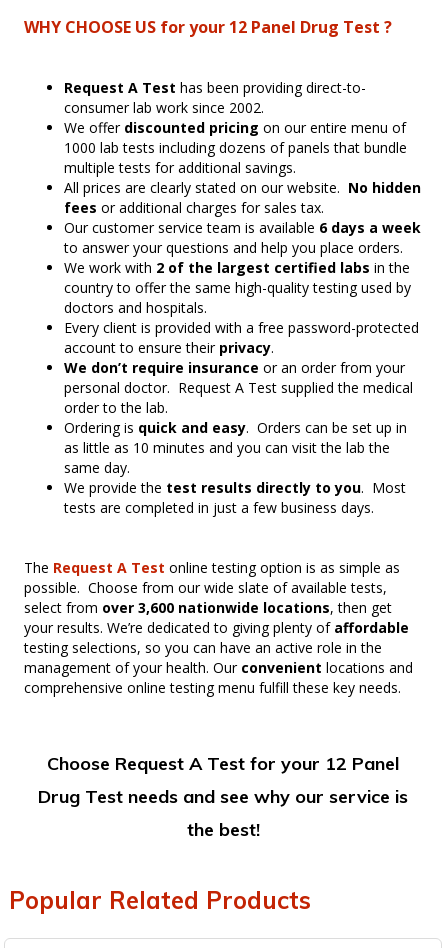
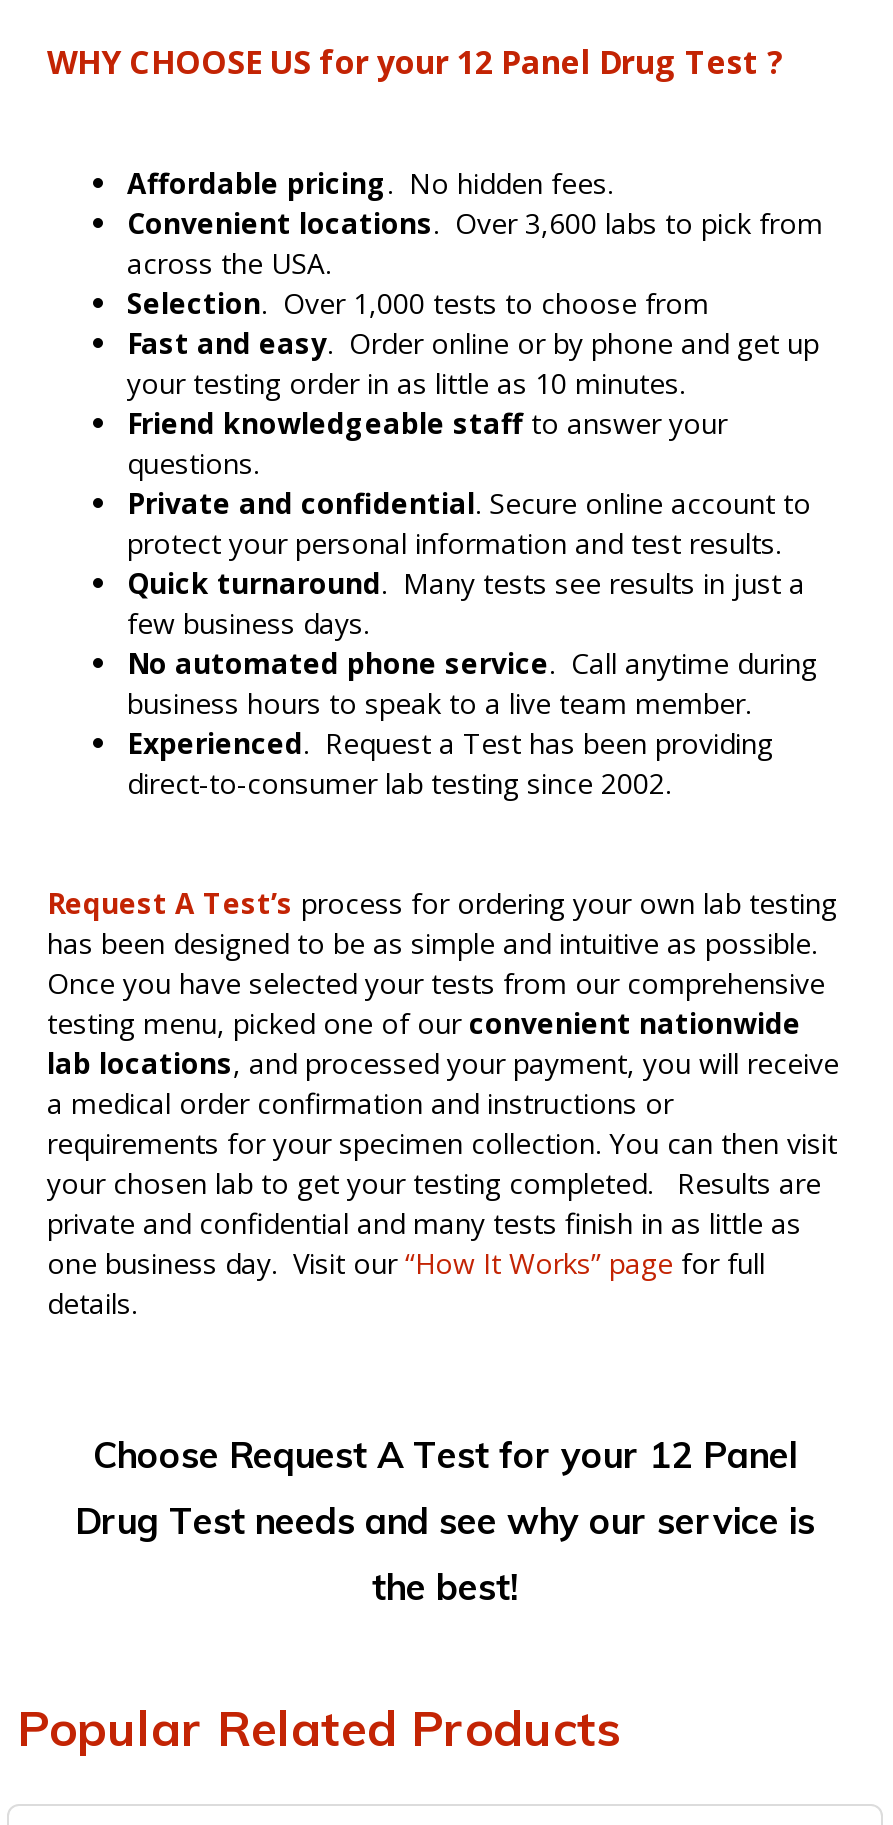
- Request A Test has been providing direct-to-
- consumer lab work since 2002.
- We offer discounted pricing on our entire menu of
- 1000 lab tests including dozens of panels that bundle
- multiple tests for additional savings.
- All prices are clearly stated on our website. No hidden
- fees or additional charges for sales tax.
- Our customer service team is available 6 days a week
- to answer your questions and help you place orders.
- We work with 2 of the largest certified labs in the
- country to offer the same high-quality testing used by
- doctors and hospitals.
- Every client is provided with a free password-protected
- account to ensure their privacy.
- We don’t require insurance or an order from your
- personal doctor. Request A Test supplied the medical
- order to the lab.
- Ordering is quick and easy. Orders can be set up in
- as little as 10 minutes and you can visit the lab the
- same day.
- We provide the test results directly to you. Most
- tests are completed in just a few business days.
+ Affordable pricing. No hidden fees.
+ Convenient locations. Over 3,600 labs to pick from
+ across the USA.
+ Selection. Over 1,000 tests to choose from
+ Fast and easy. Order online or by phone and get up
+ your testing order in as little as 10 minutes.
+ Friend knowledgeable staff to answer your
+ questions.
+ Private and confidential. Secure online account to
+ protect your personal information and test results.
+ Quick turnaround. Many tests see results in just a
+ few business days.
+ No automated phone service. Call anytime during
+ business hours to speak to a live team member.
+ Experienced. Request a Test has been providing
+ direct-to-consumer lab testing since 2002.

- The Request A Test online testing option is as simple as
- possible. Choose from our wide slate of available tests,
- select from over 3,600 nationwide locations, then get
- your results. We’re dedicated to giving plenty of affordable
- testing selections, so you can have an active role in the
- management of your health. Our convenient locations and
- comprehensive online testing menu fulfill these key needs.
+ Request A Test’s process for ordering your own lab testing
+ has been designed to be as simple and intuitive as possible.
+ Once you have selected your tests from our comprehensive
+ testing menu, picked one of our convenient nationwide
+ lab locations, and processed your payment, you will receive
+ a medical order confirmation and instructions or
+ requirements for your specimen collection. You can then visit
+ your chosen lab to get your testing completed. Results are
+ private and confidential and many tests finish in as little as
+ one business day. Visit our “How It Works” page for full
+ details.
